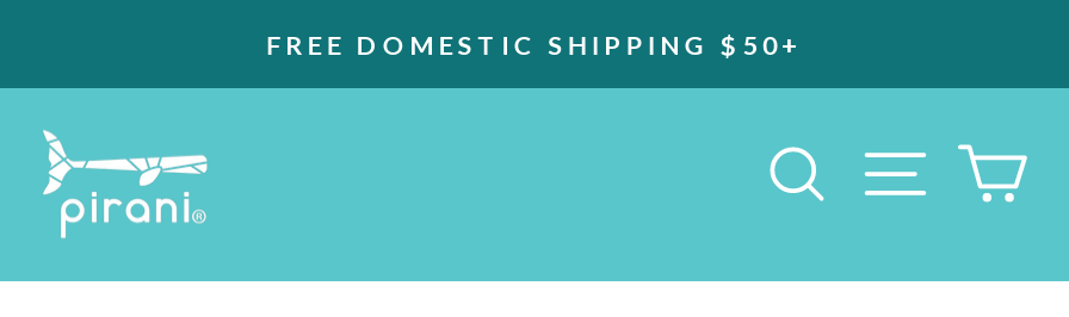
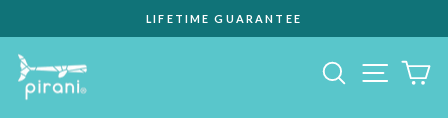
- FREE DOMESTIC SHIPPING $50+
+ LIFETIME GUARANTEE
